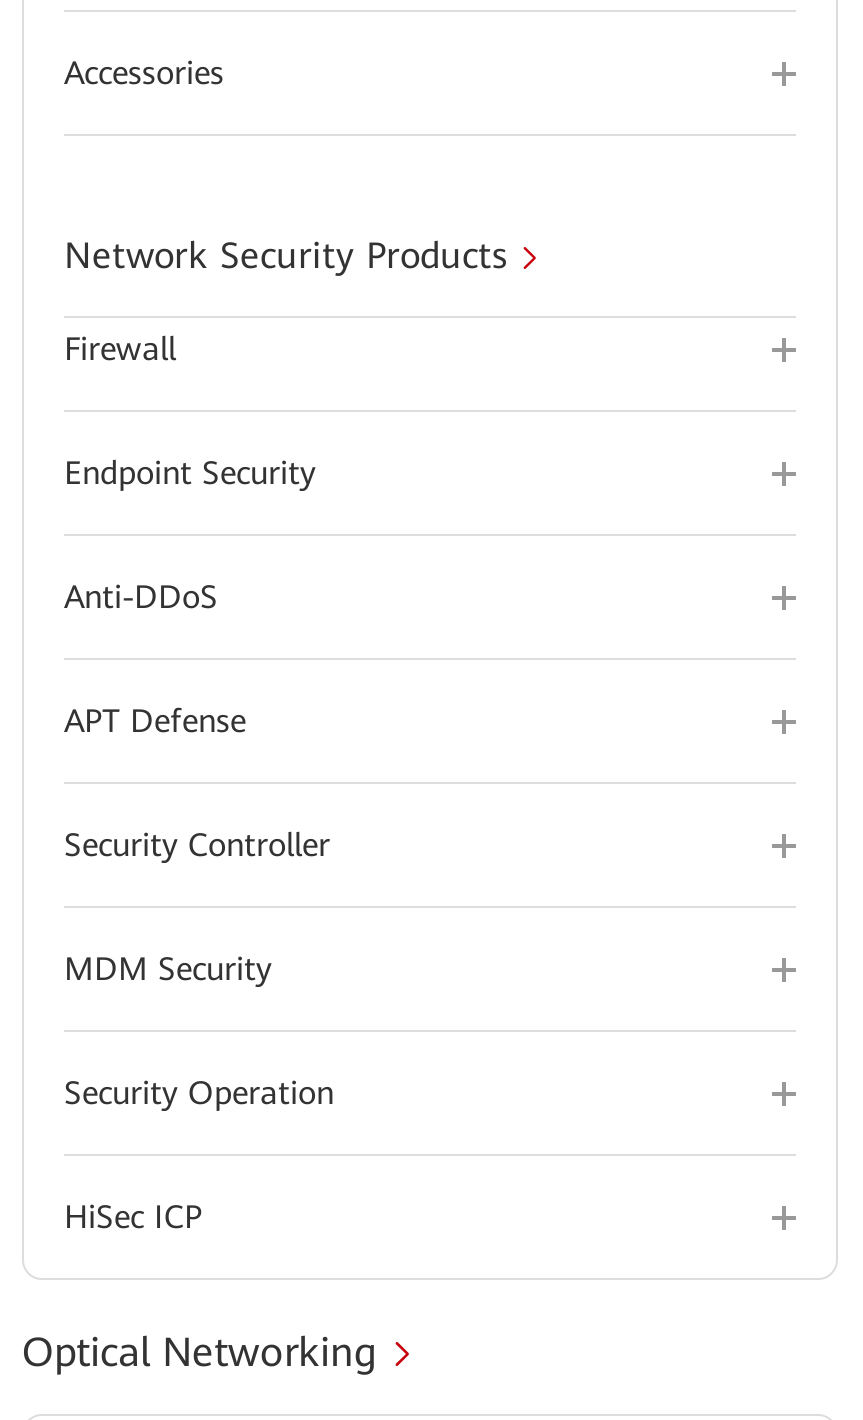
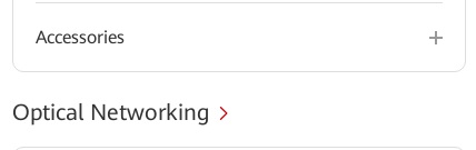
- Network Security Products
- Firewall
- Endpoint Security
- Anti-DDoS
- APT Defense
- Security Controller
- MDM Security
- Security Operation
- HiSec ICP
